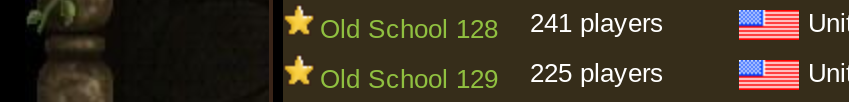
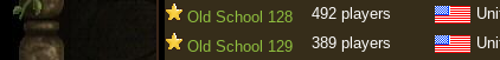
- Old School 128 241 players
+ Old School 128 492 players

- Old School 129 225 players
+ Old School 129 389 players
